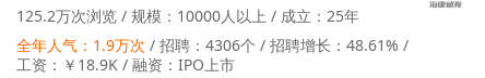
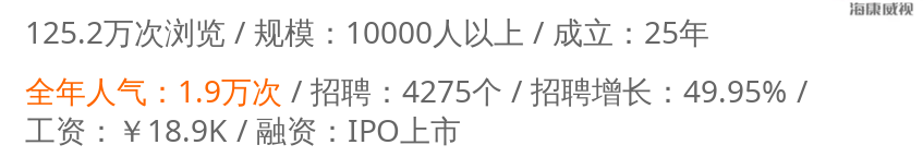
- 招聘：4306个
+ 招聘：4275个

- 招聘增长：48.61%
+ 招聘增长：49.95%
